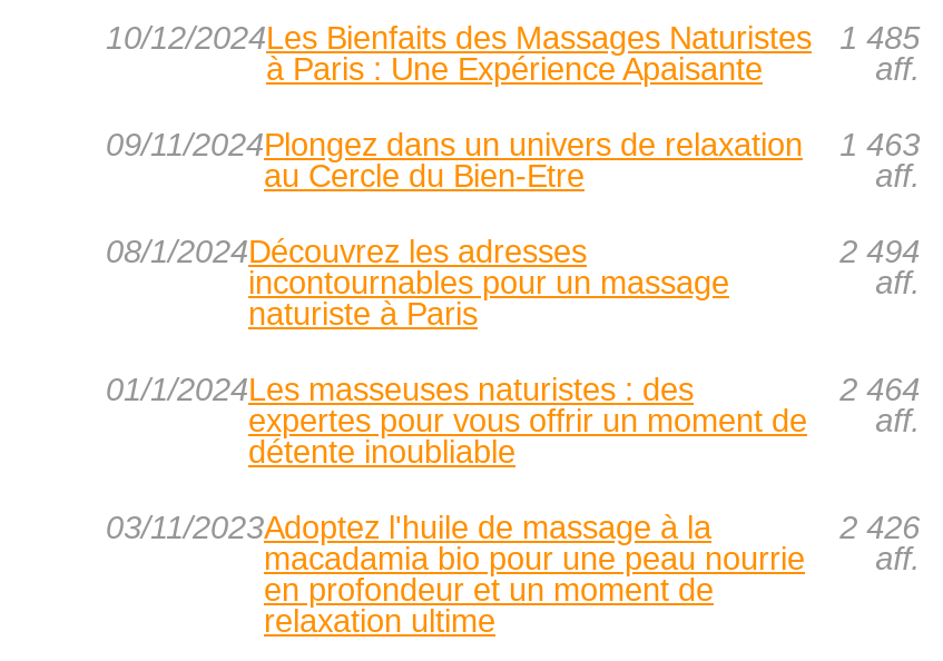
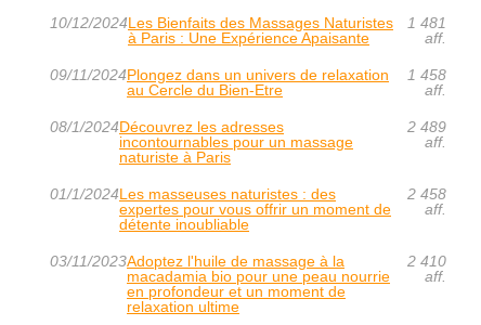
- 10/12/2024 Les Bienfaits des Massages Naturistes 1 485
+ 10/12/2024 Les Bienfaits des Massages Naturistes 1 481

- 09/11/2024Plongez dans un univers de relaxation 1 463
+ 09/11/2024Plongez dans un univers de relaxation 1 458

- 2 494
+ 2 489

- 2 464
+ 2 458

- 2 426
+ 2 410
